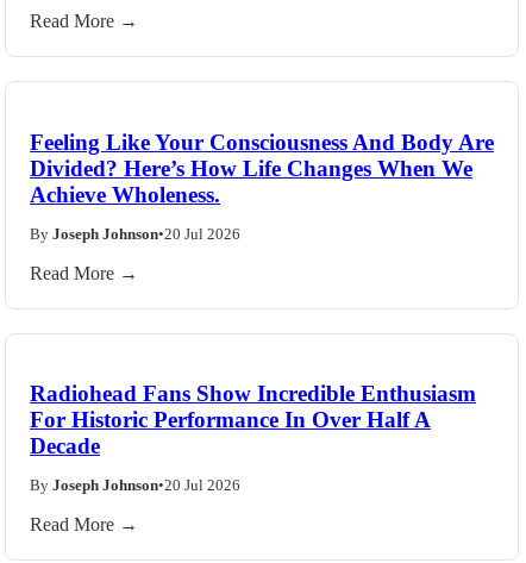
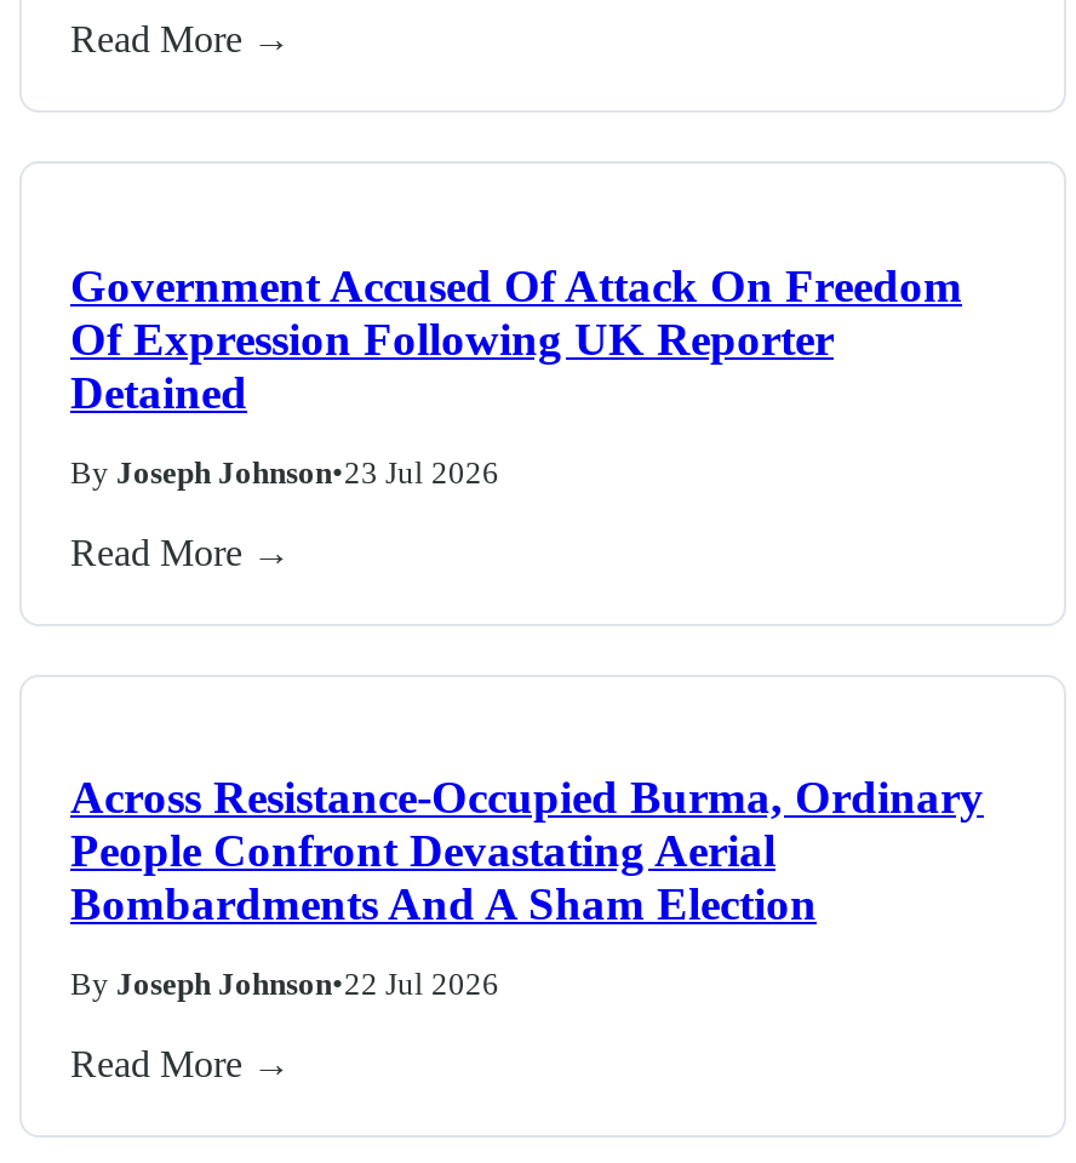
- Feeling Like Your Consciousness And Body Are
- Divided? Here’s How Life Changes When We
- Achieve Wholeness.
+ Government Accused Of Attack On Freedom
+ Of Expression Following UK Reporter
+ Detained

- By Joseph Johnson•20 Jul 2026
+ By Joseph Johnson•23 Jul 2026

- Radiohead Fans Show Incredible Enthusiasm
- For Historic Performance In Over Half A
- Decade
+ Across Resistance-Occupied Burma, Ordinary
+ People Confront Devastating Aerial
+ Bombardments And A Sham Election

- By Joseph Johnson•20 Jul 2026
+ By Joseph Johnson•22 Jul 2026
